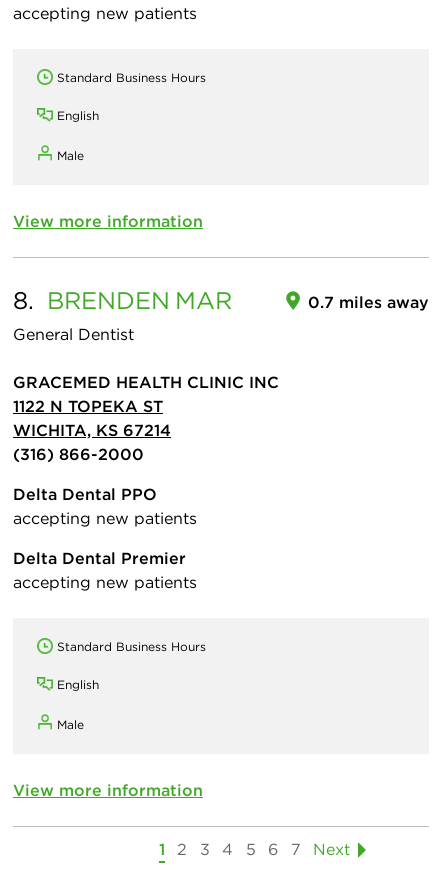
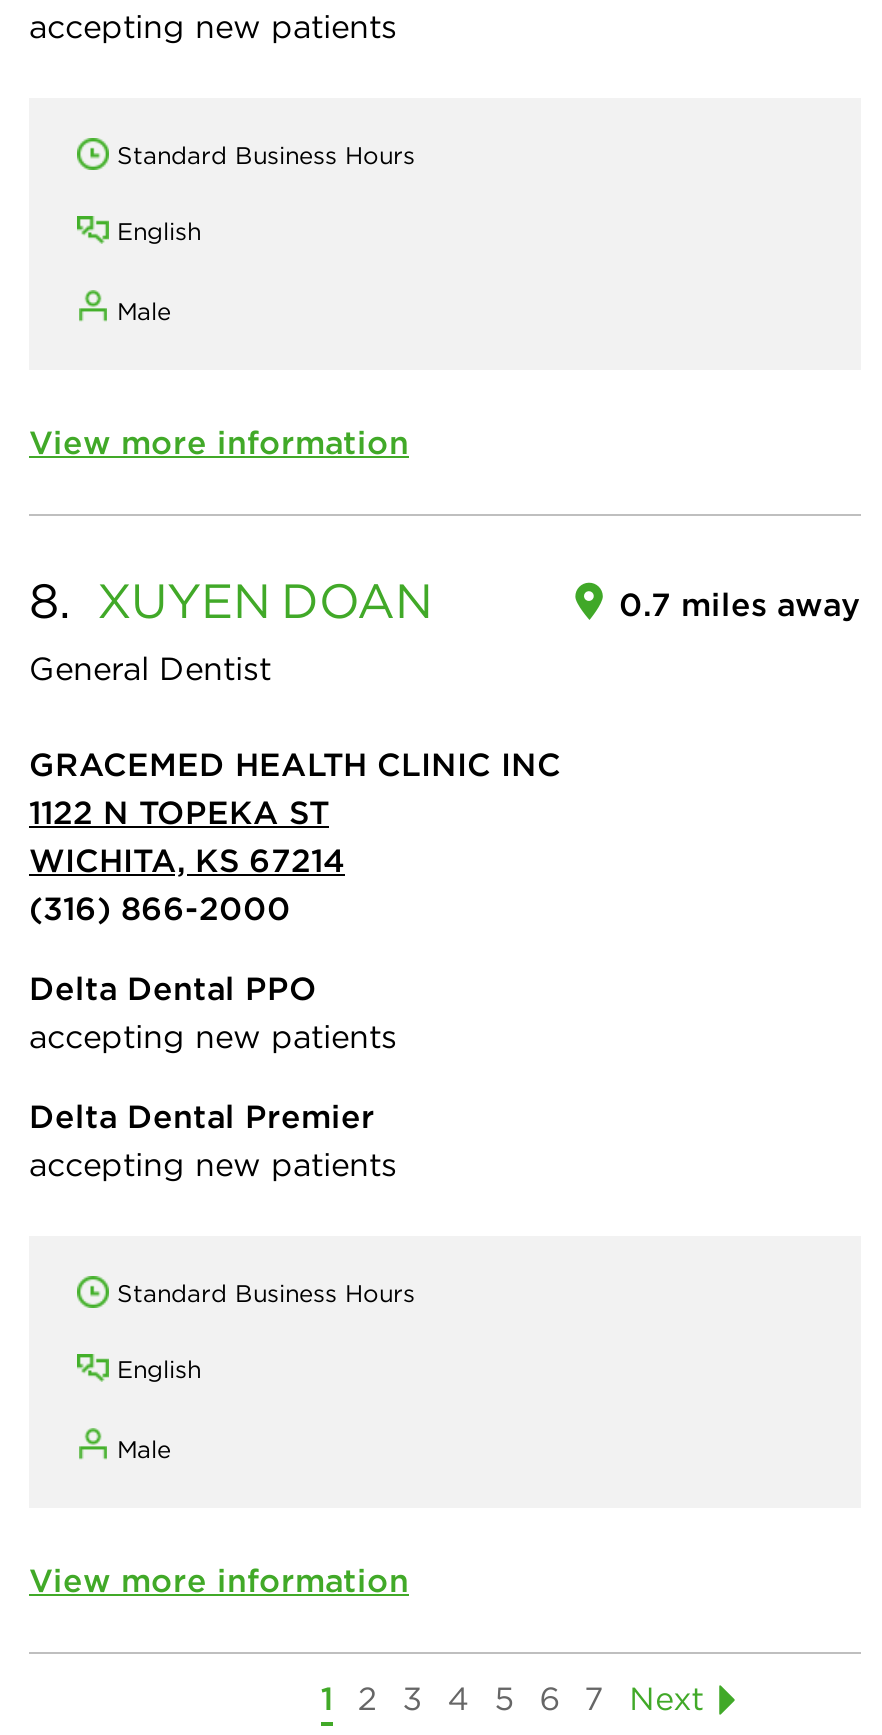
- 8. BRENDEN MAR
+ 8. XUYEN DOAN
